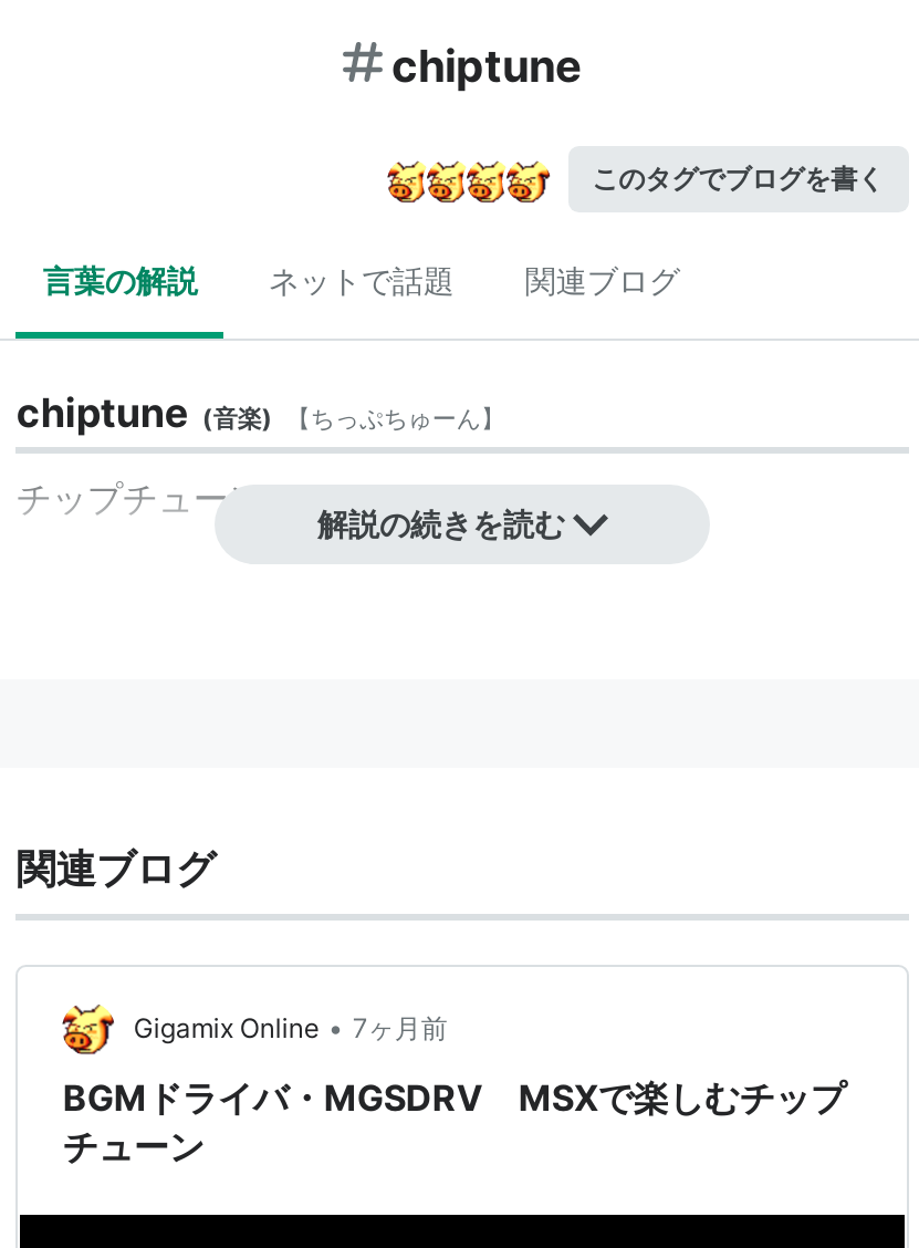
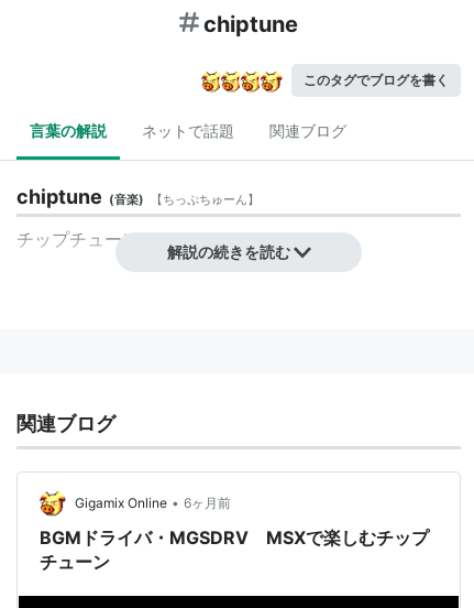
- Gigamix Online • 7ヶ月前
+ Gigamix Online • 6ヶ月前
